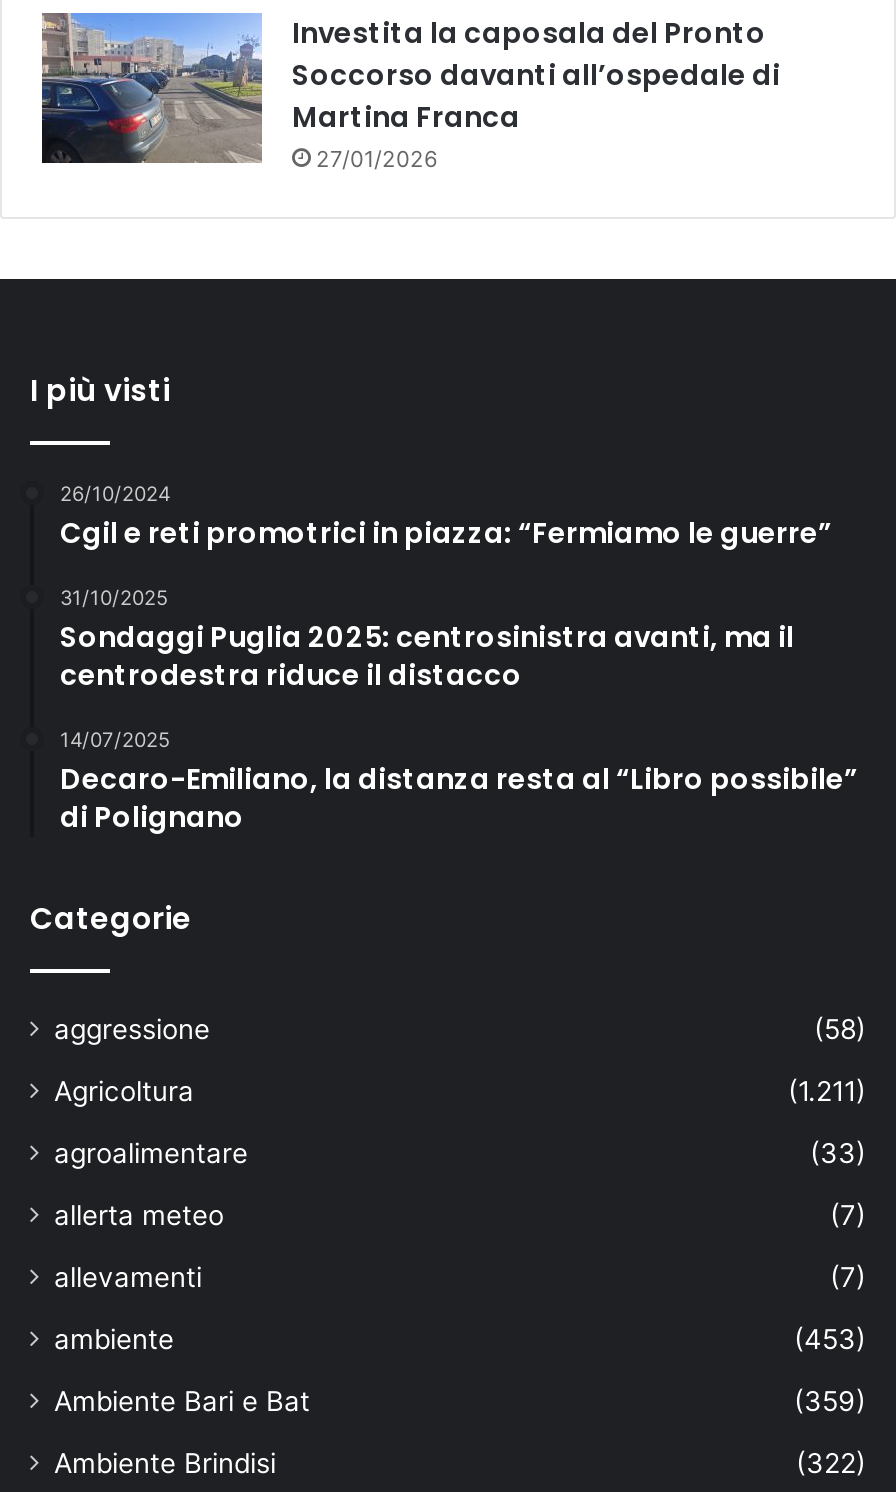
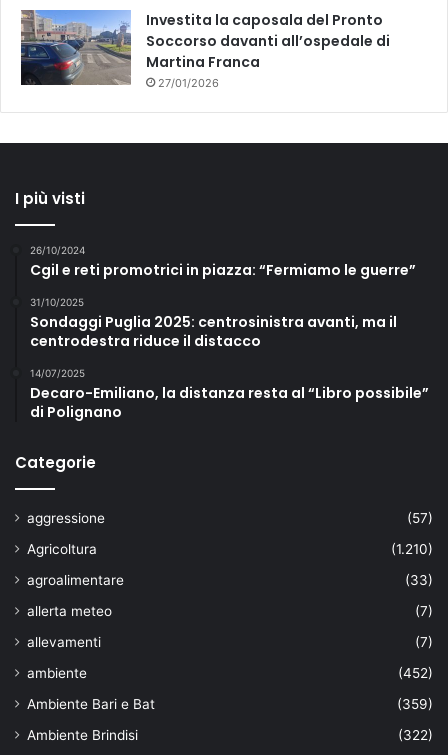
- (58)
+ (57)

- (1.211)
+ (1.210)

- (453)
+ (452)
